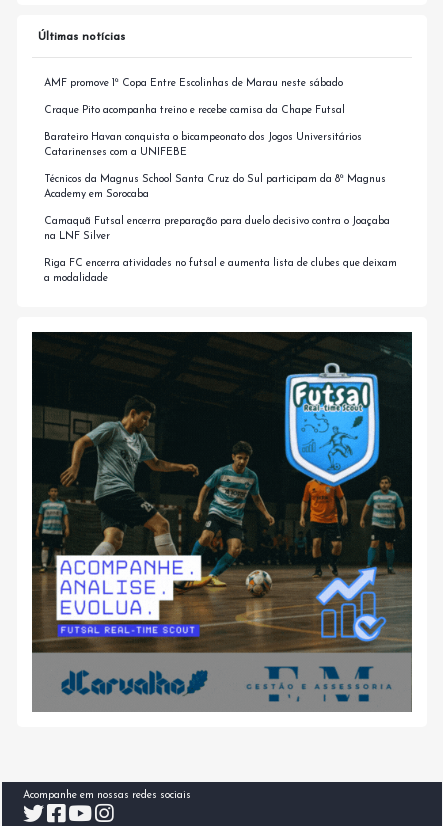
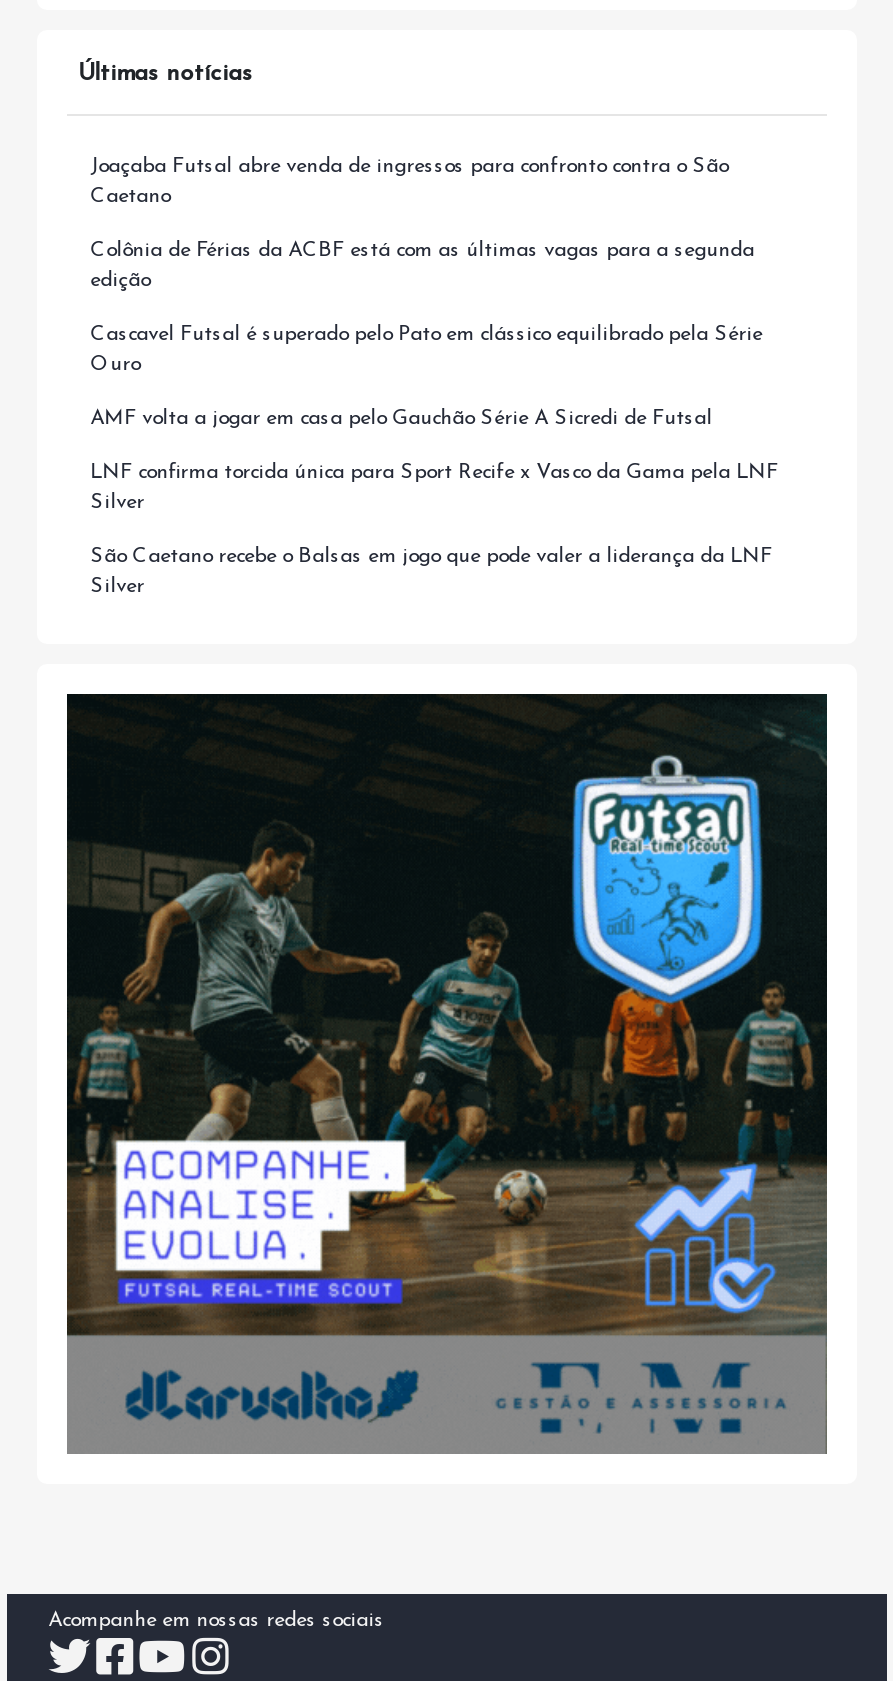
- AMF promove 1ª Copa Entre Escolinhas de Marau neste sábado
+ Joaçaba Futsal abre venda de ingressos para confronto contra o São
+ Caetano

- Craque Pito acompanha treino e recebe camisa da Chape Futsal
+ Colônia de Férias da ACBF está com as últimas vagas para a segunda
+ edição

- Barateiro Havan conquista o bicampeonato dos Jogos Universitários
- Catarinenses com a UNIFEBE
+ Cascavel Futsal é superado pelo Pato em clássico equilibrado pela Série
+ Ouro

- Técnicos da Magnus School Santa Cruz do Sul participam da 8ª Magnus
- Academy em Sorocaba
+ AMF volta a jogar em casa pelo Gauchão Série A Sicredi de Futsal

- Camaquã Futsal encerra preparação para duelo decisivo contra o Joaçaba
- na LNF Silver
+ LNF confirma torcida única para Sport Recife x Vasco da Gama pela LNF
+ Silver

- Riga FC encerra atividades no futsal e aumenta lista de clubes que deixam
- a modalidade
+ São Caetano recebe o Balsas em jogo que pode valer a liderança da LNF
+ Silver
